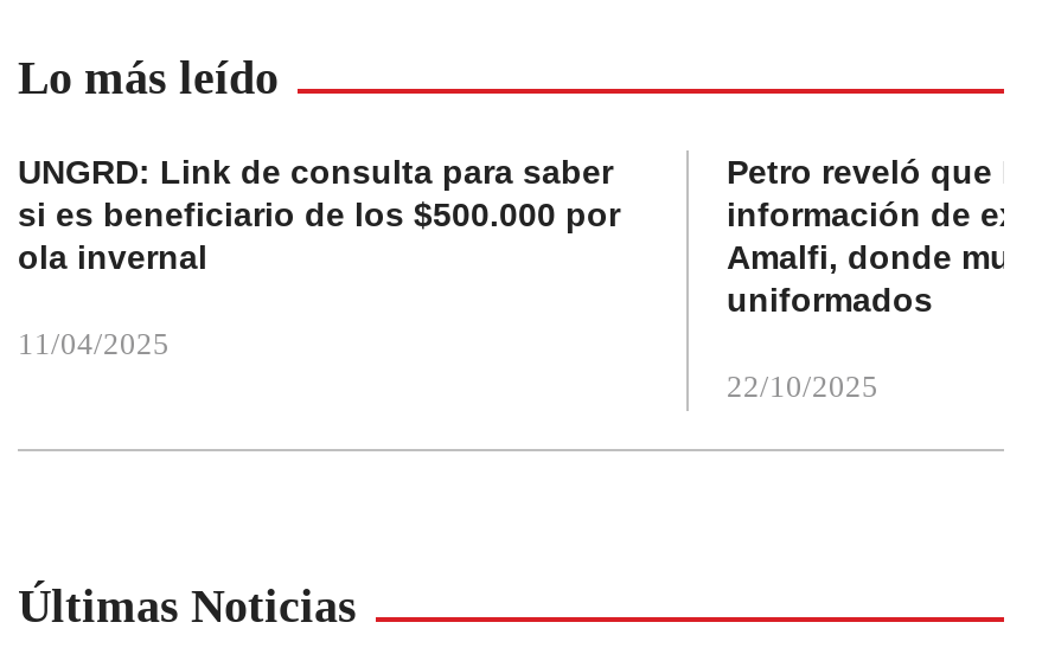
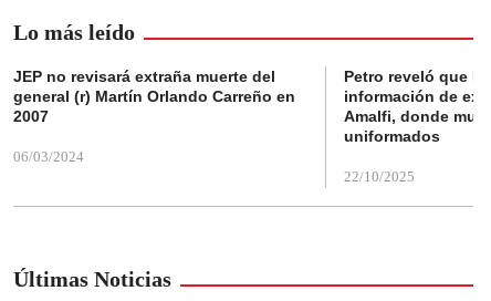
- UNGRD: Link de consulta para saber
- si es beneficiario de los $500.000 por
- ola invernal
+ JEP no revisará extraña muerte del
+ general (r) Martín Orlando Carreño en
+ 2007

- 11/04/2025
+ 06/03/2024
